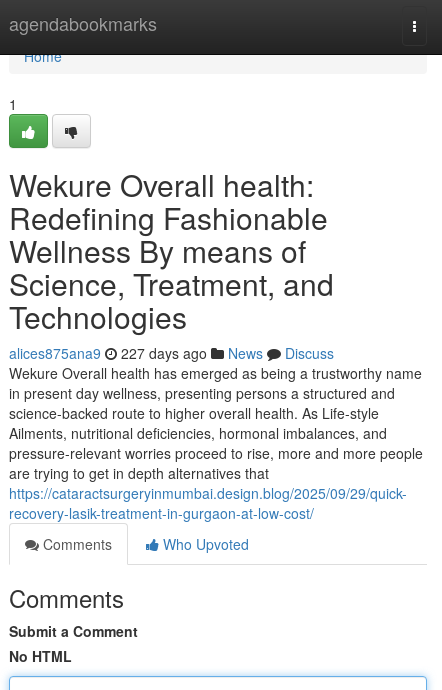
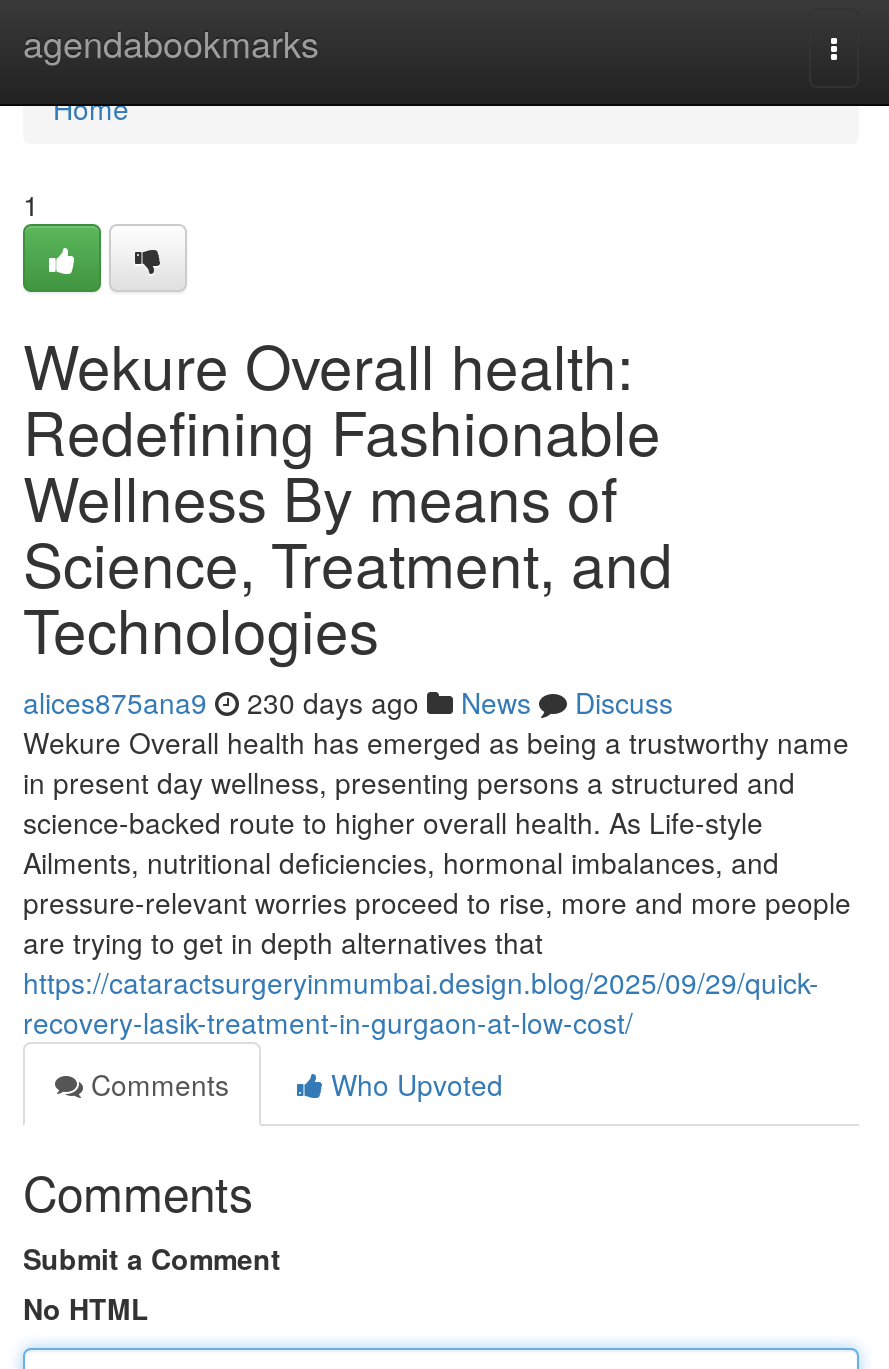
- alices875ana9 227 days ago News Discuss
+ alices875ana9 230 days ago News Discuss
